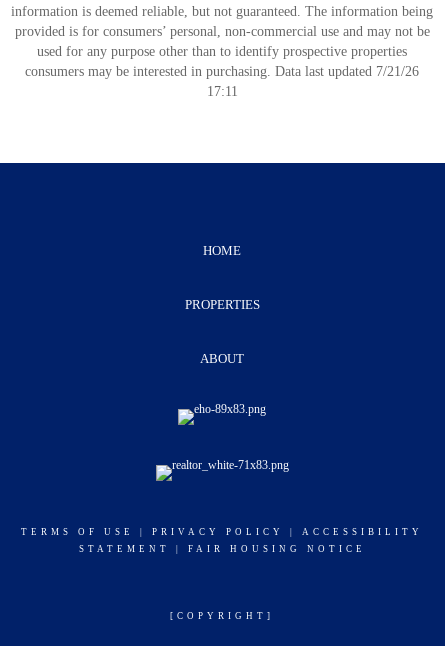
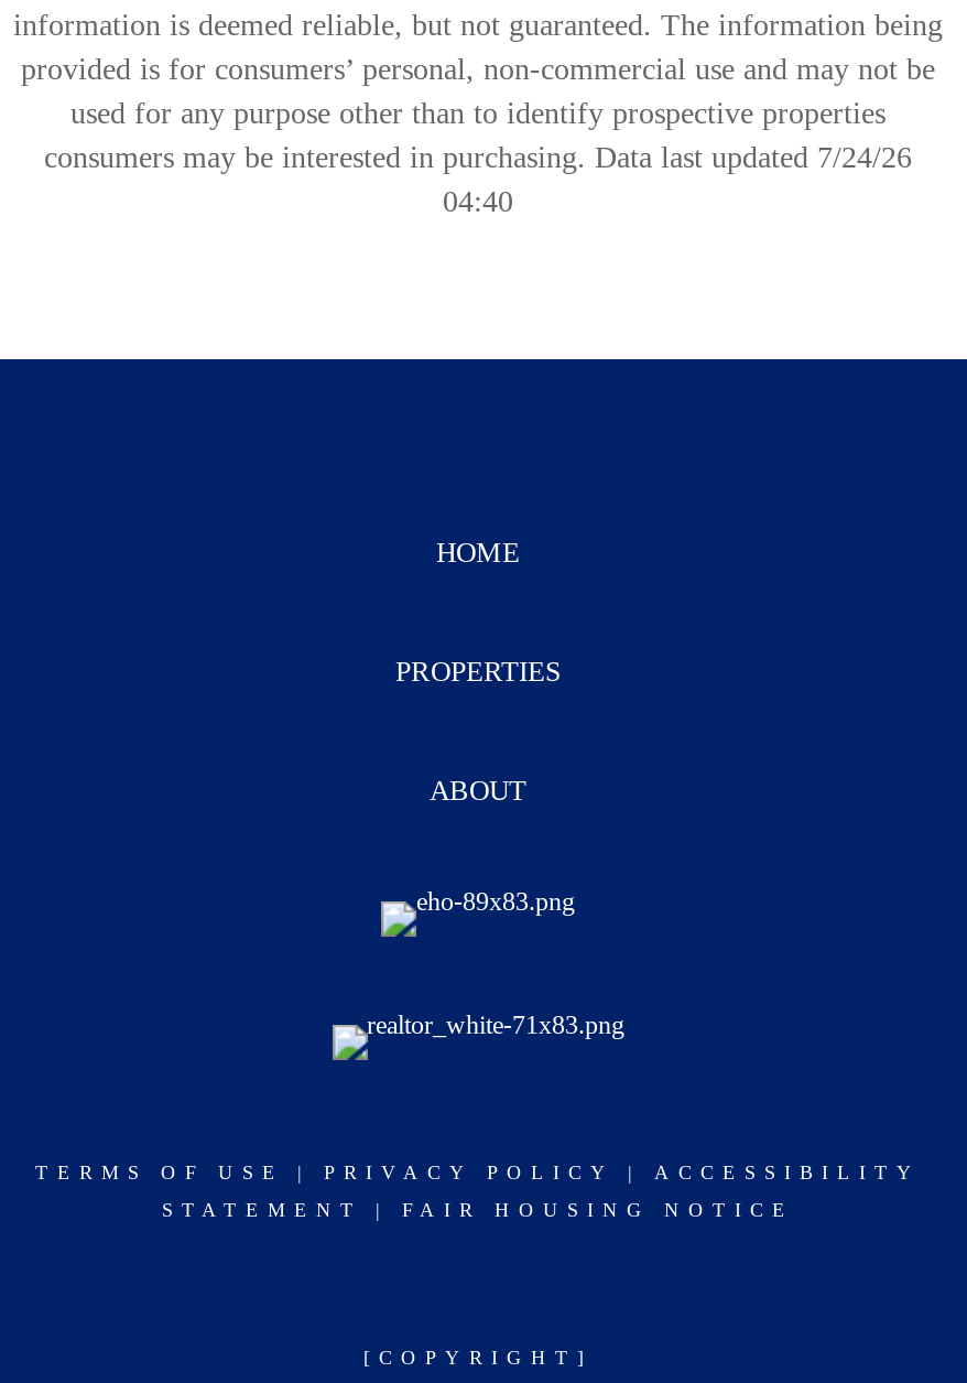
- consumers may be interested in purchasing. Data last updated 7/21/26
+ consumers may be interested in purchasing. Data last updated 7/24/26

- 17:11
+ 04:40
